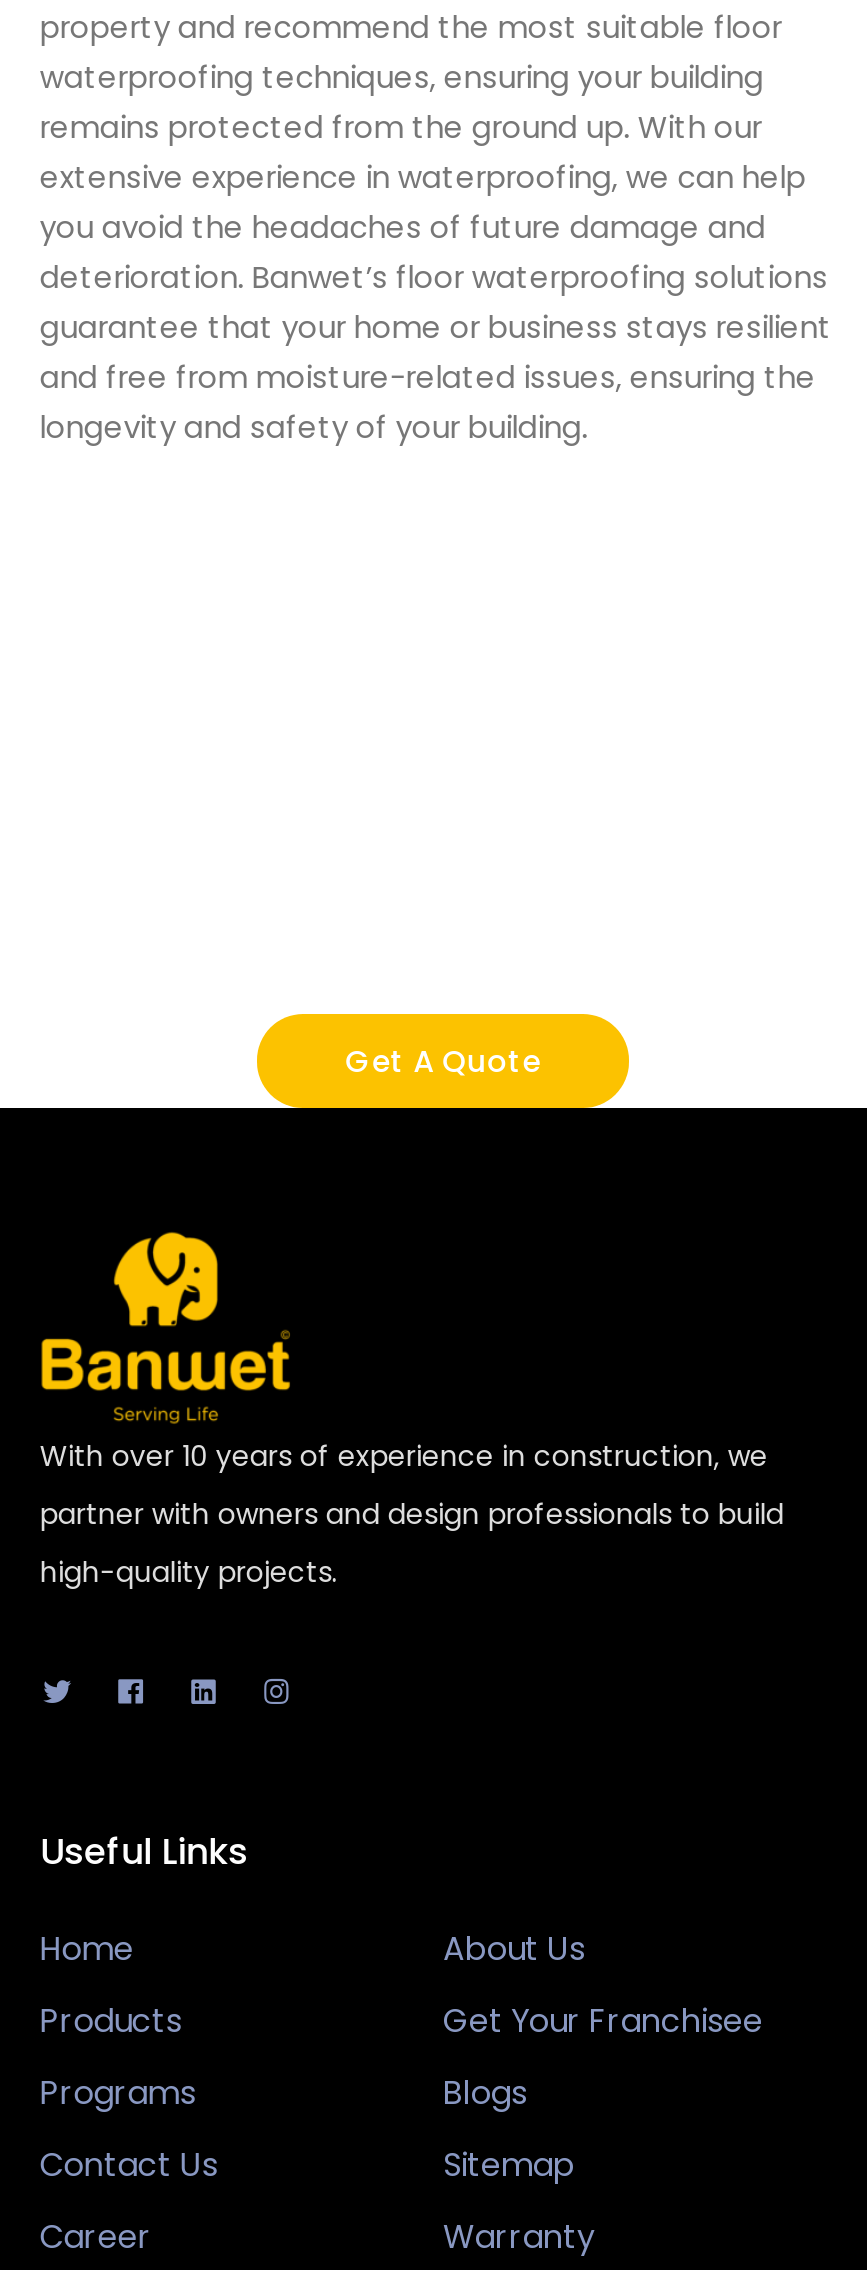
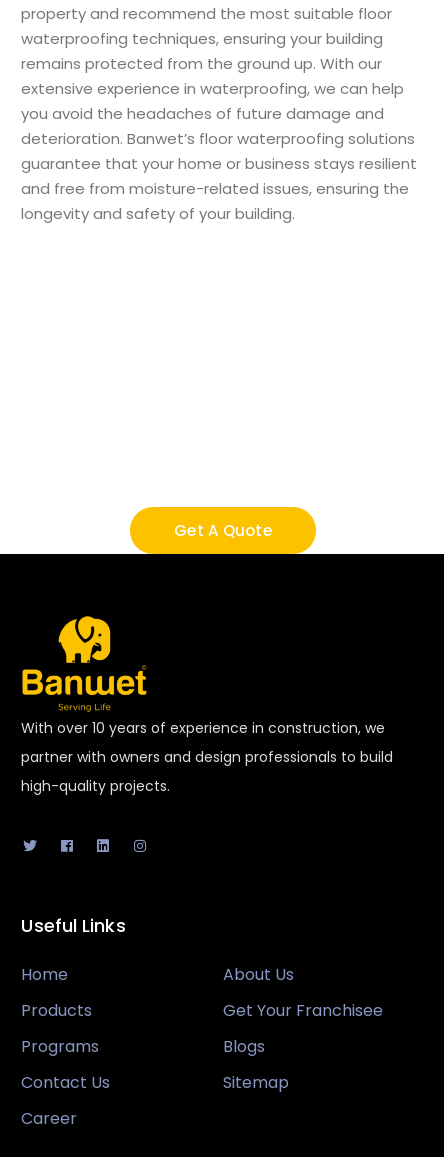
- Warranty
